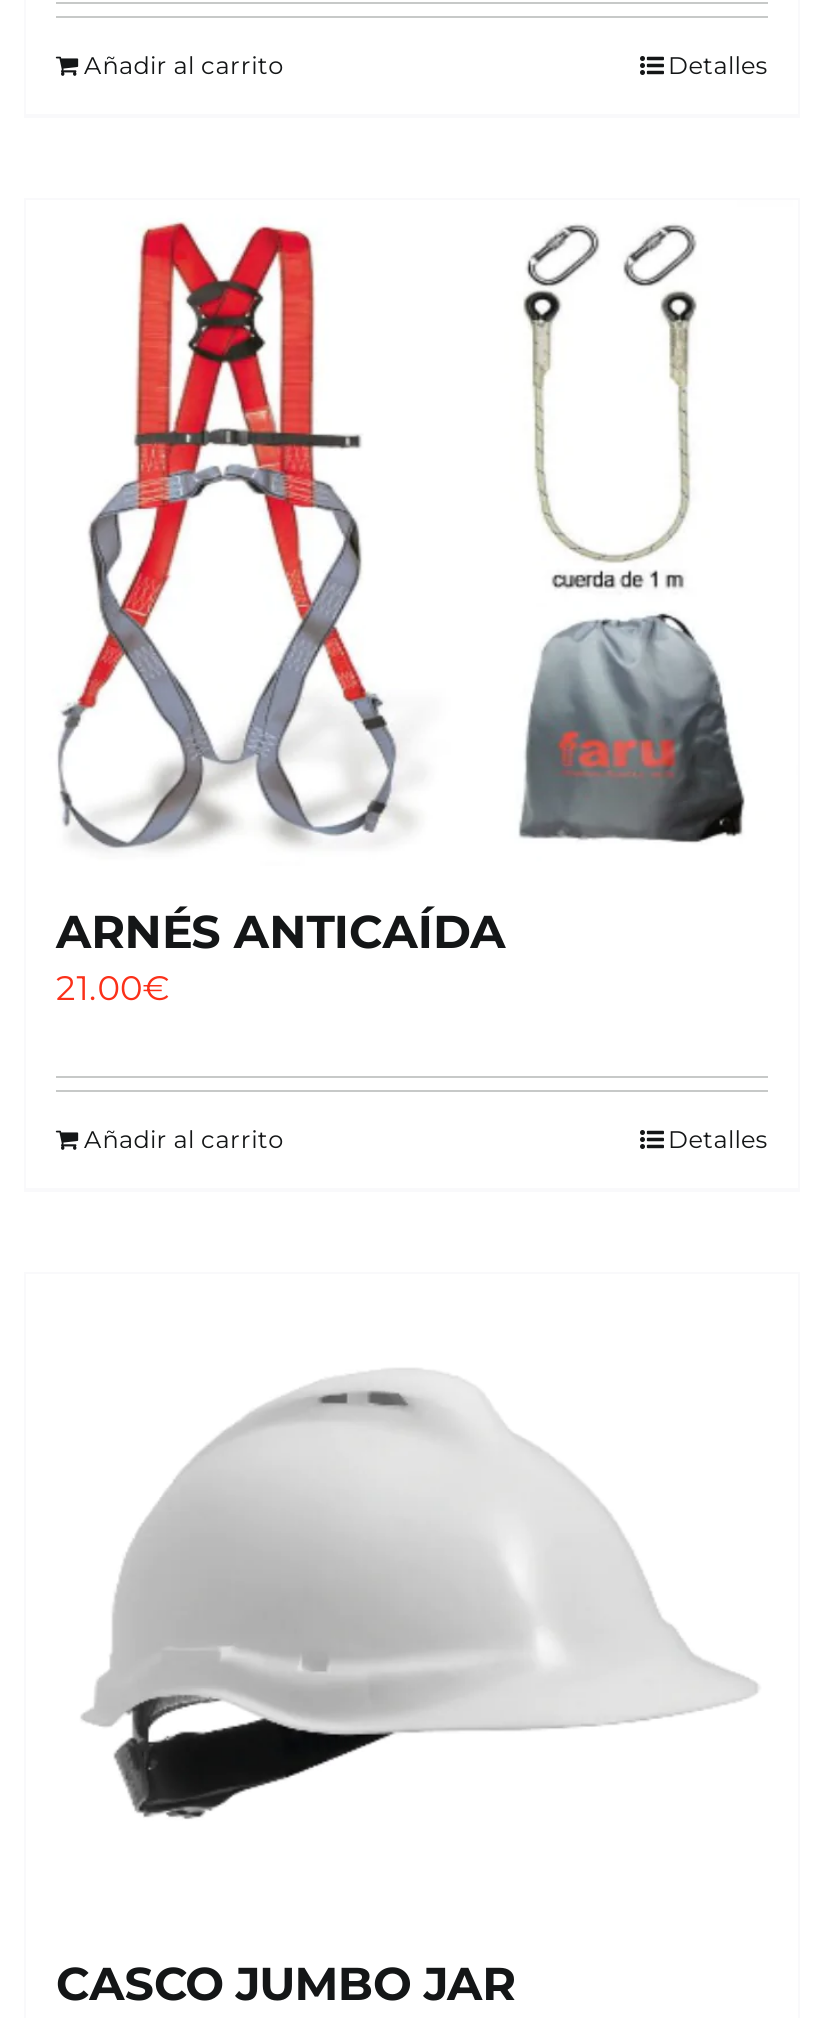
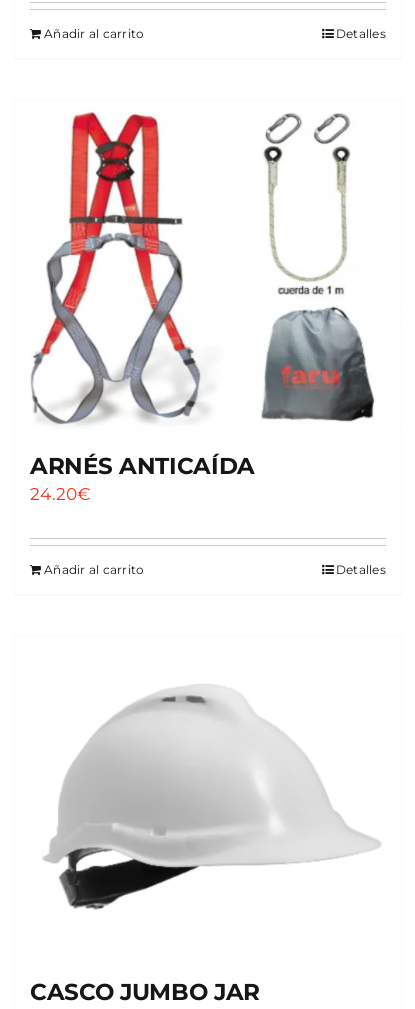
- 21.00€
+ 24.20€
